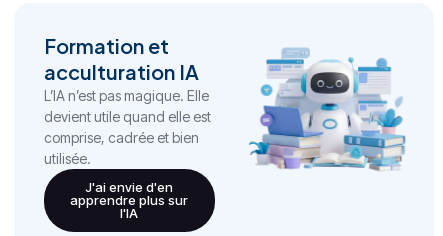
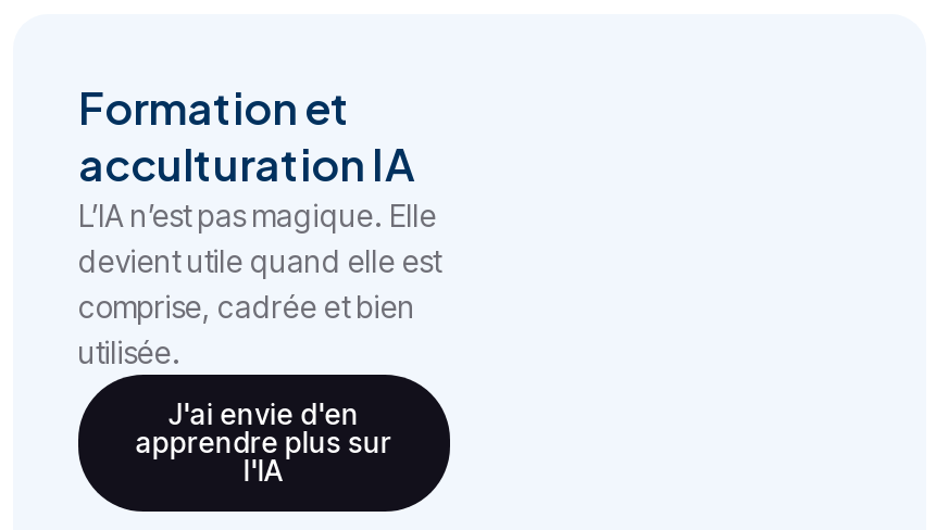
- [image]
